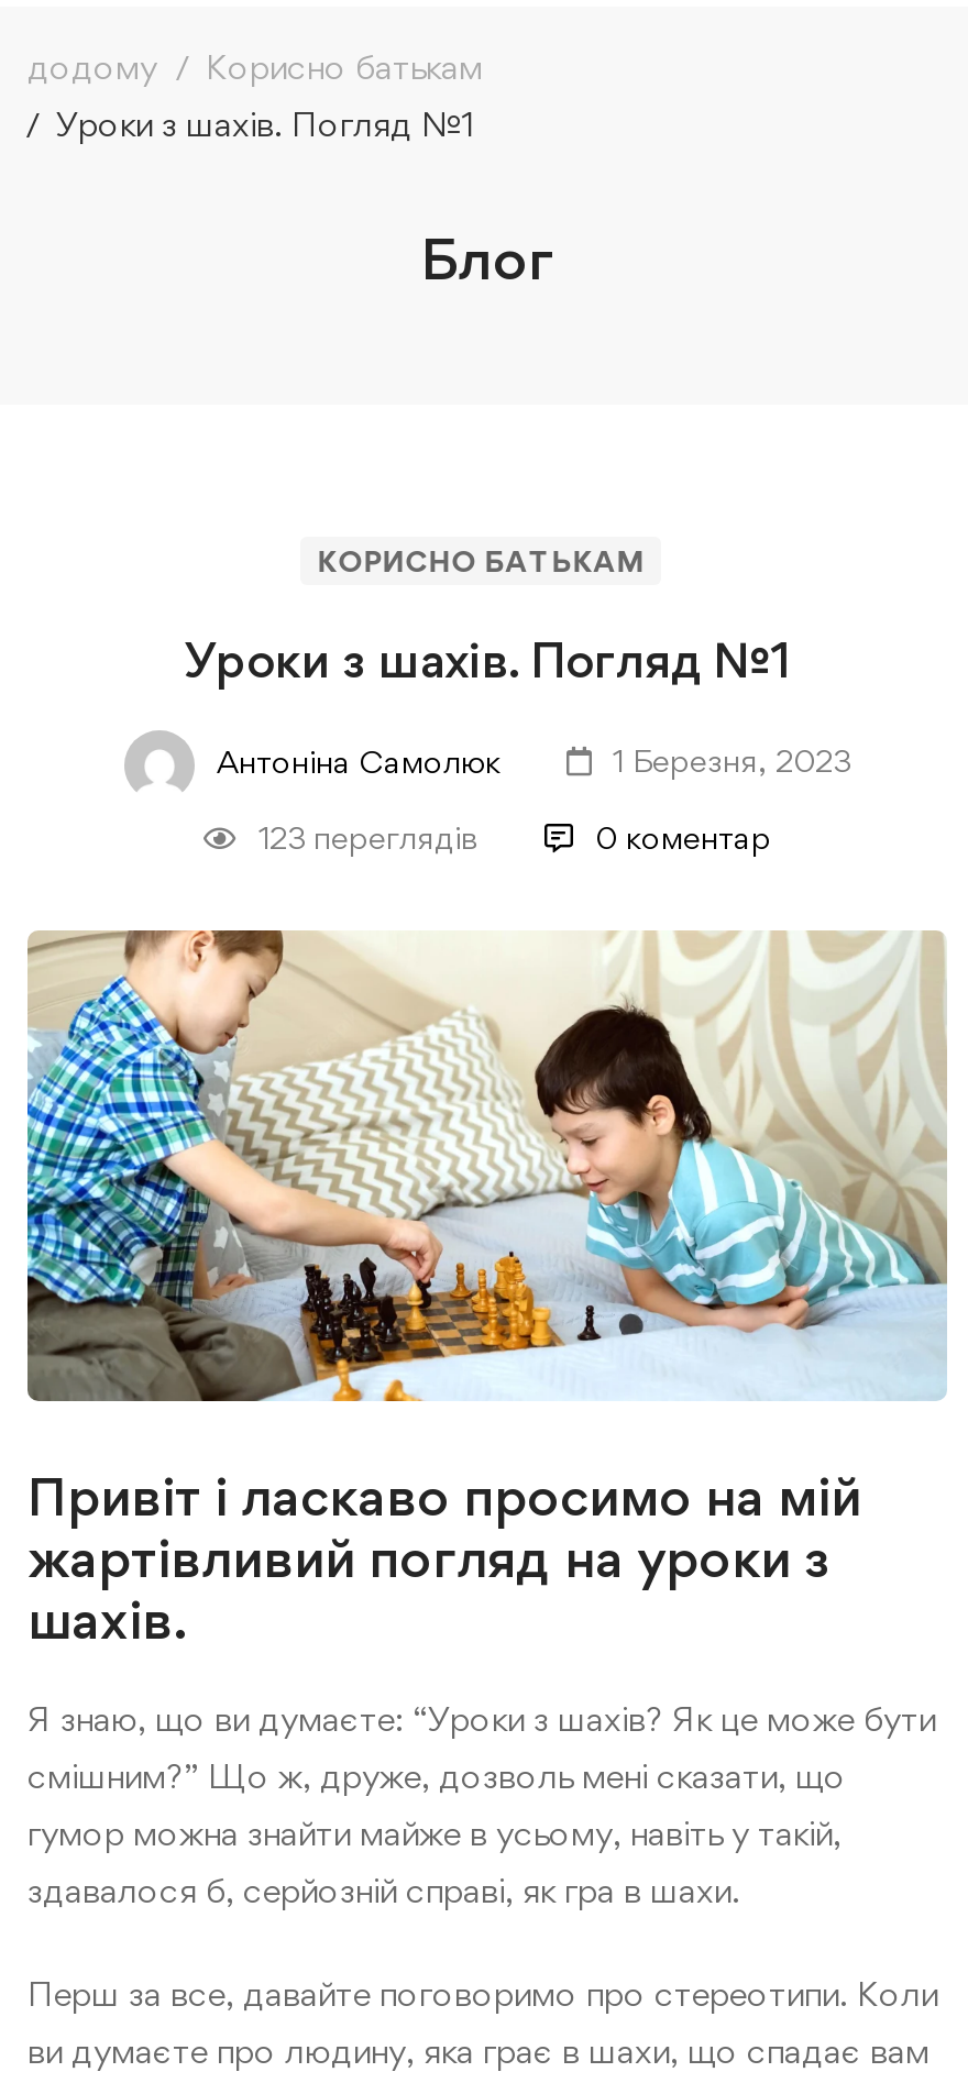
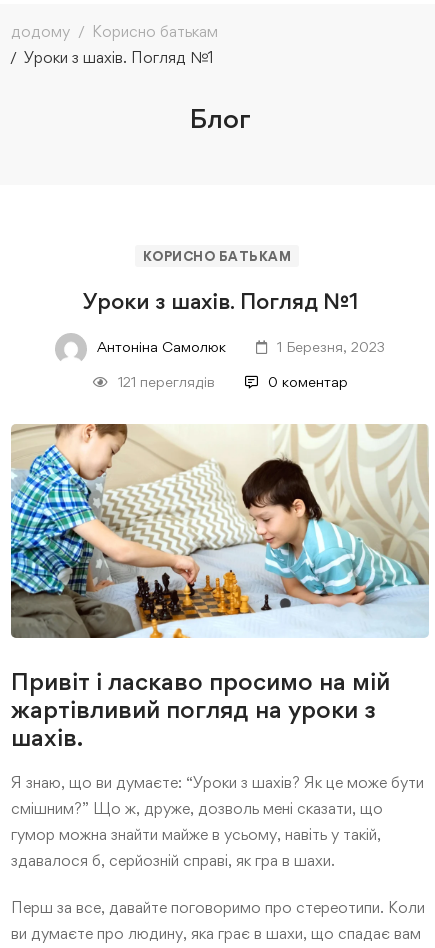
- 123 переглядів
+ 121 переглядів
